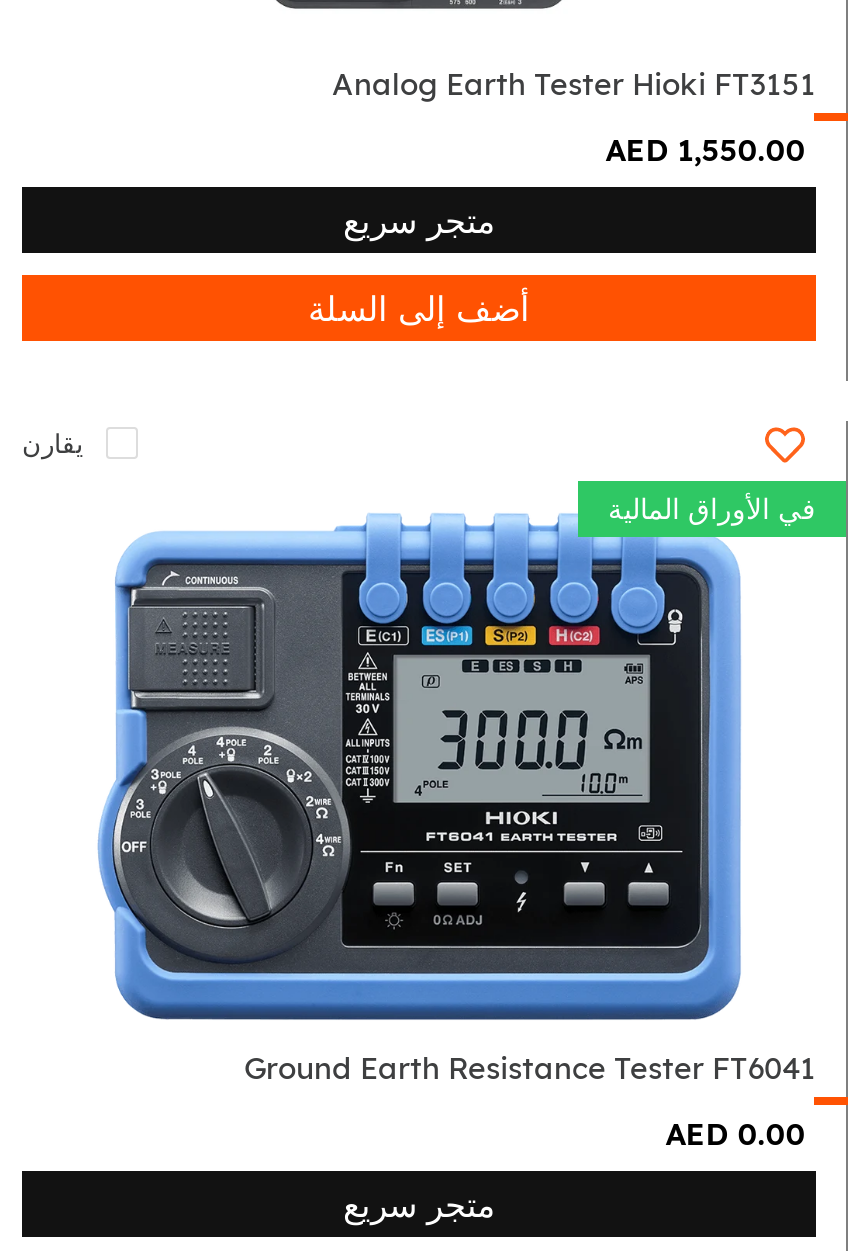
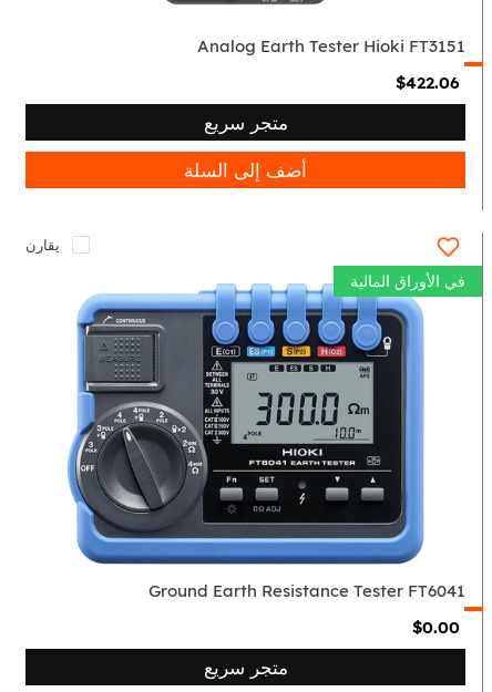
- AED 1,550.00
+ $422.06

- AED 0.00
+ $0.00
